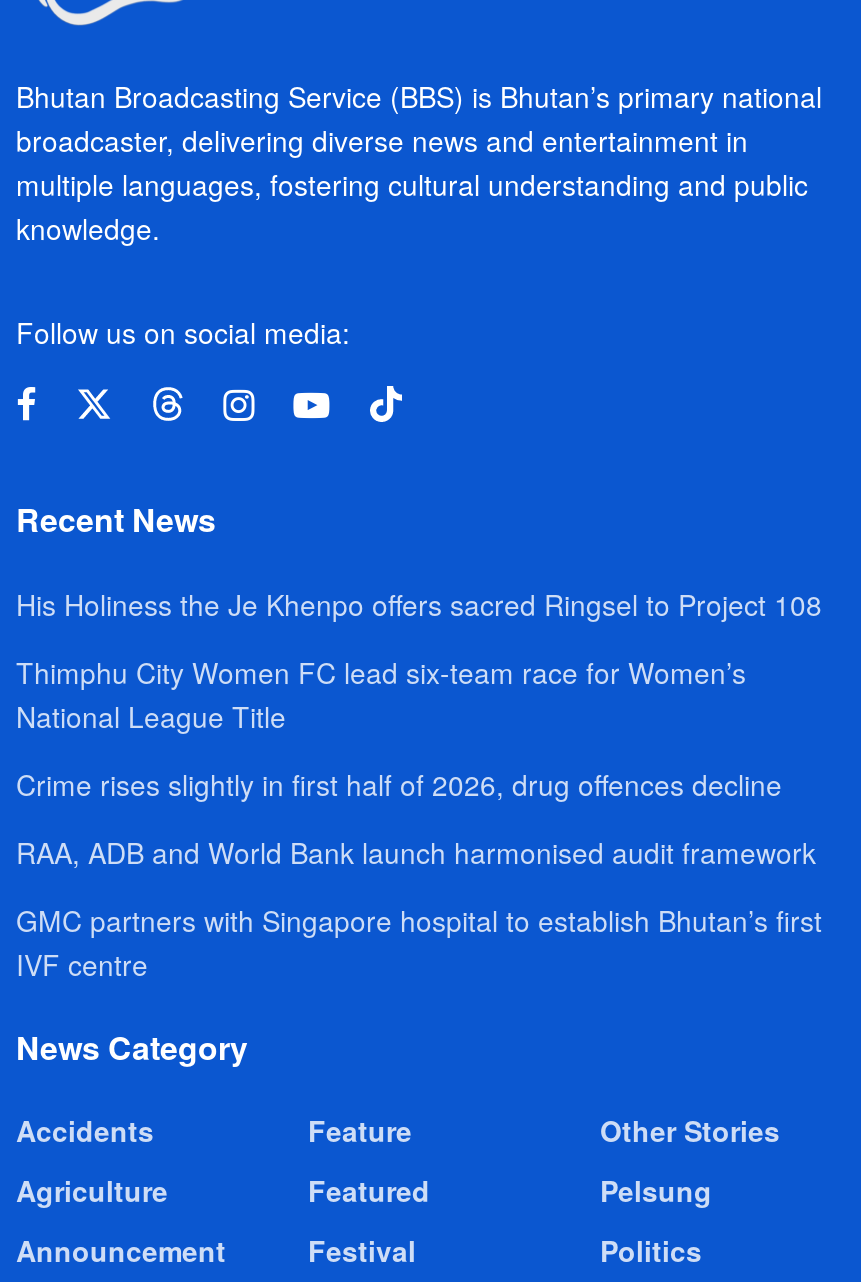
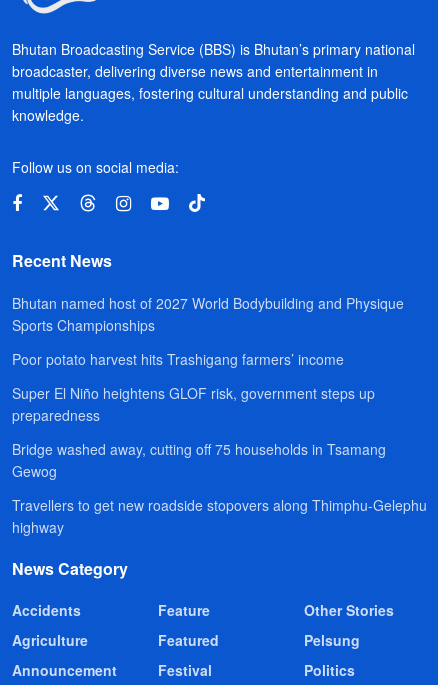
- His Holiness the Je Khenpo offers sacred Ringsel to Project 108
+ Bhutan named host of 2027 World Bodybuilding and Physique
+ Sports Championships

- Thimphu City Women FC lead six-team race for Women’s
- National League Title
+ Poor potato harvest hits Trashigang farmers’ income

- Crime rises slightly in first half of 2026, drug offences decline
+ Super El Niño heightens GLOF risk, government steps up
+ preparedness

- RAA, ADB and World Bank launch harmonised audit framework
+ Bridge washed away, cutting off 75 households in Tsamang
+ Gewog

- GMC partners with Singapore hospital to establish Bhutan’s first
- IVF centre
+ Travellers to get new roadside stopovers along Thimphu-Gelephu
+ highway
